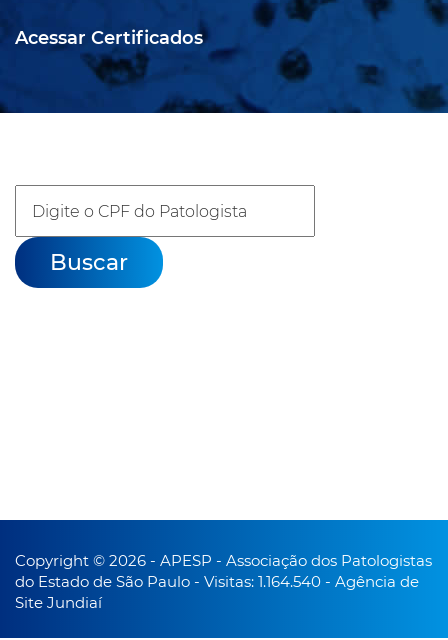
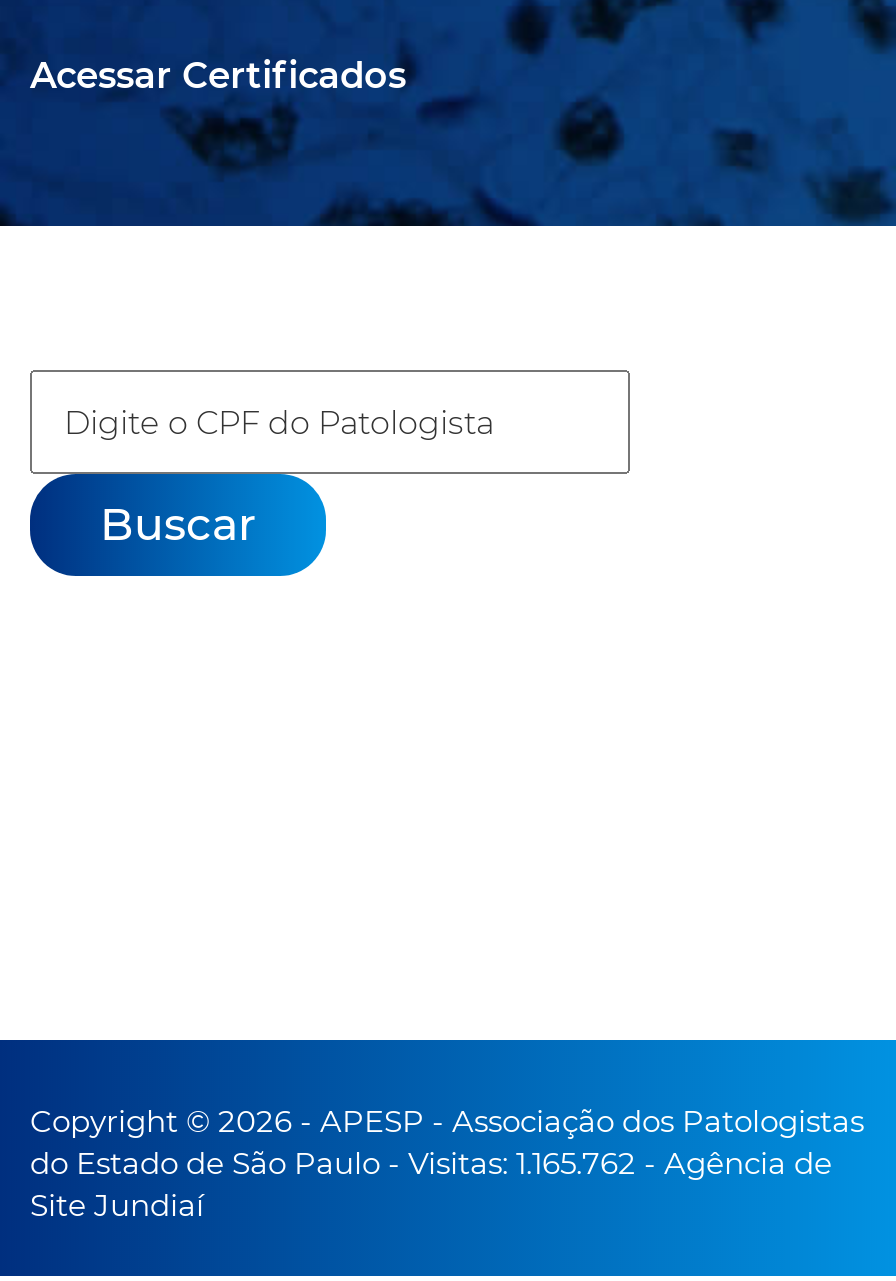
- do Estado de São Paulo - Visitas: 1.164.540 - Agência de
+ do Estado de São Paulo - Visitas: 1.165.762 - Agência de
